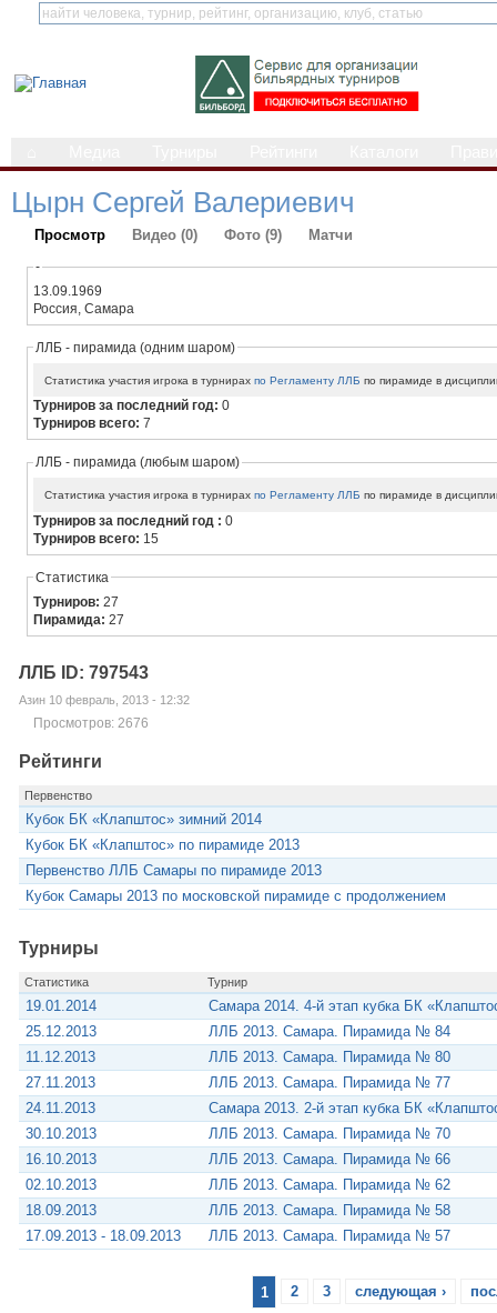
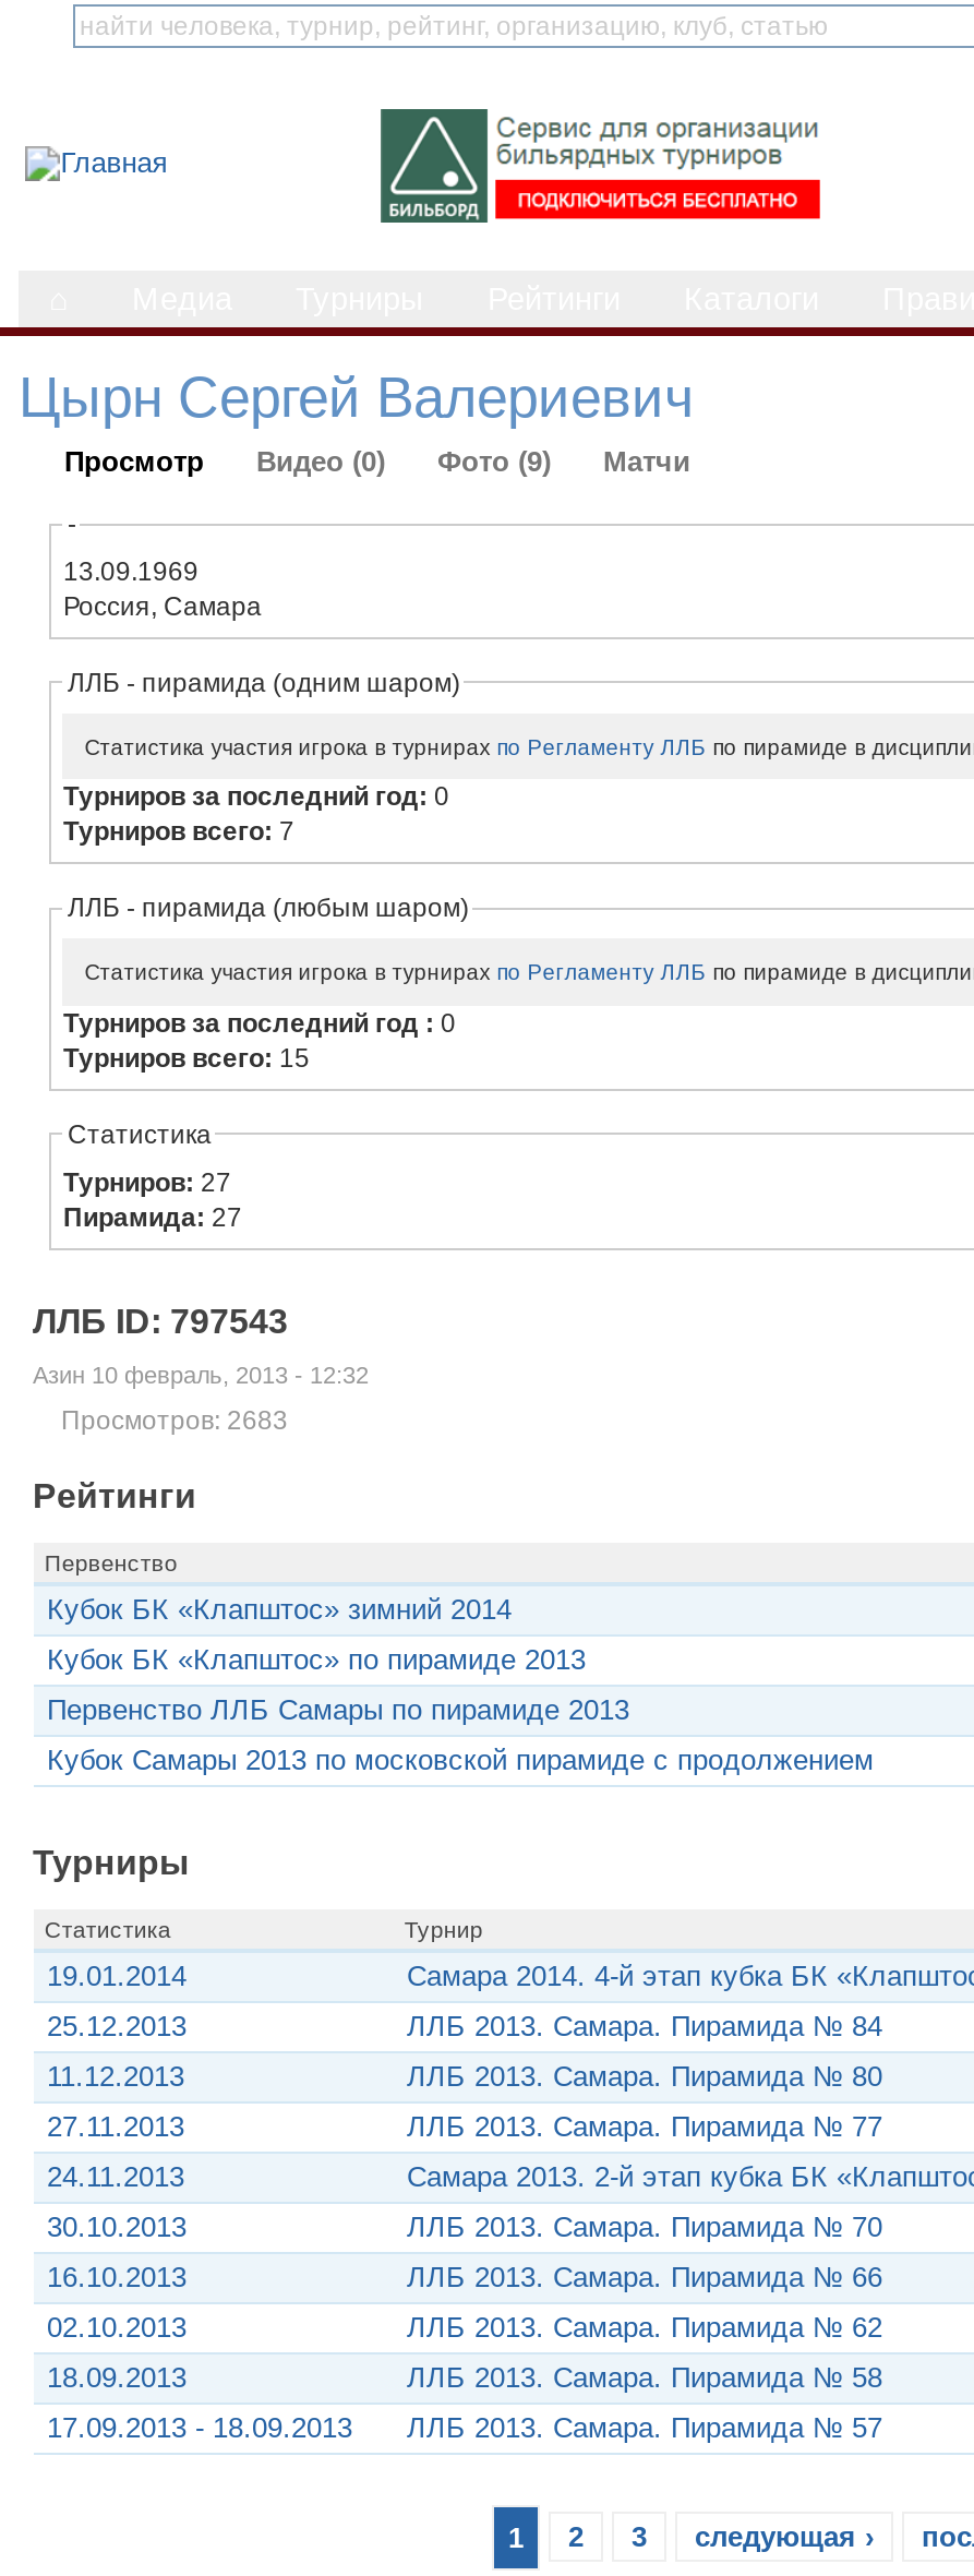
- Просмотров: 2676
+ Просмотров: 2683
